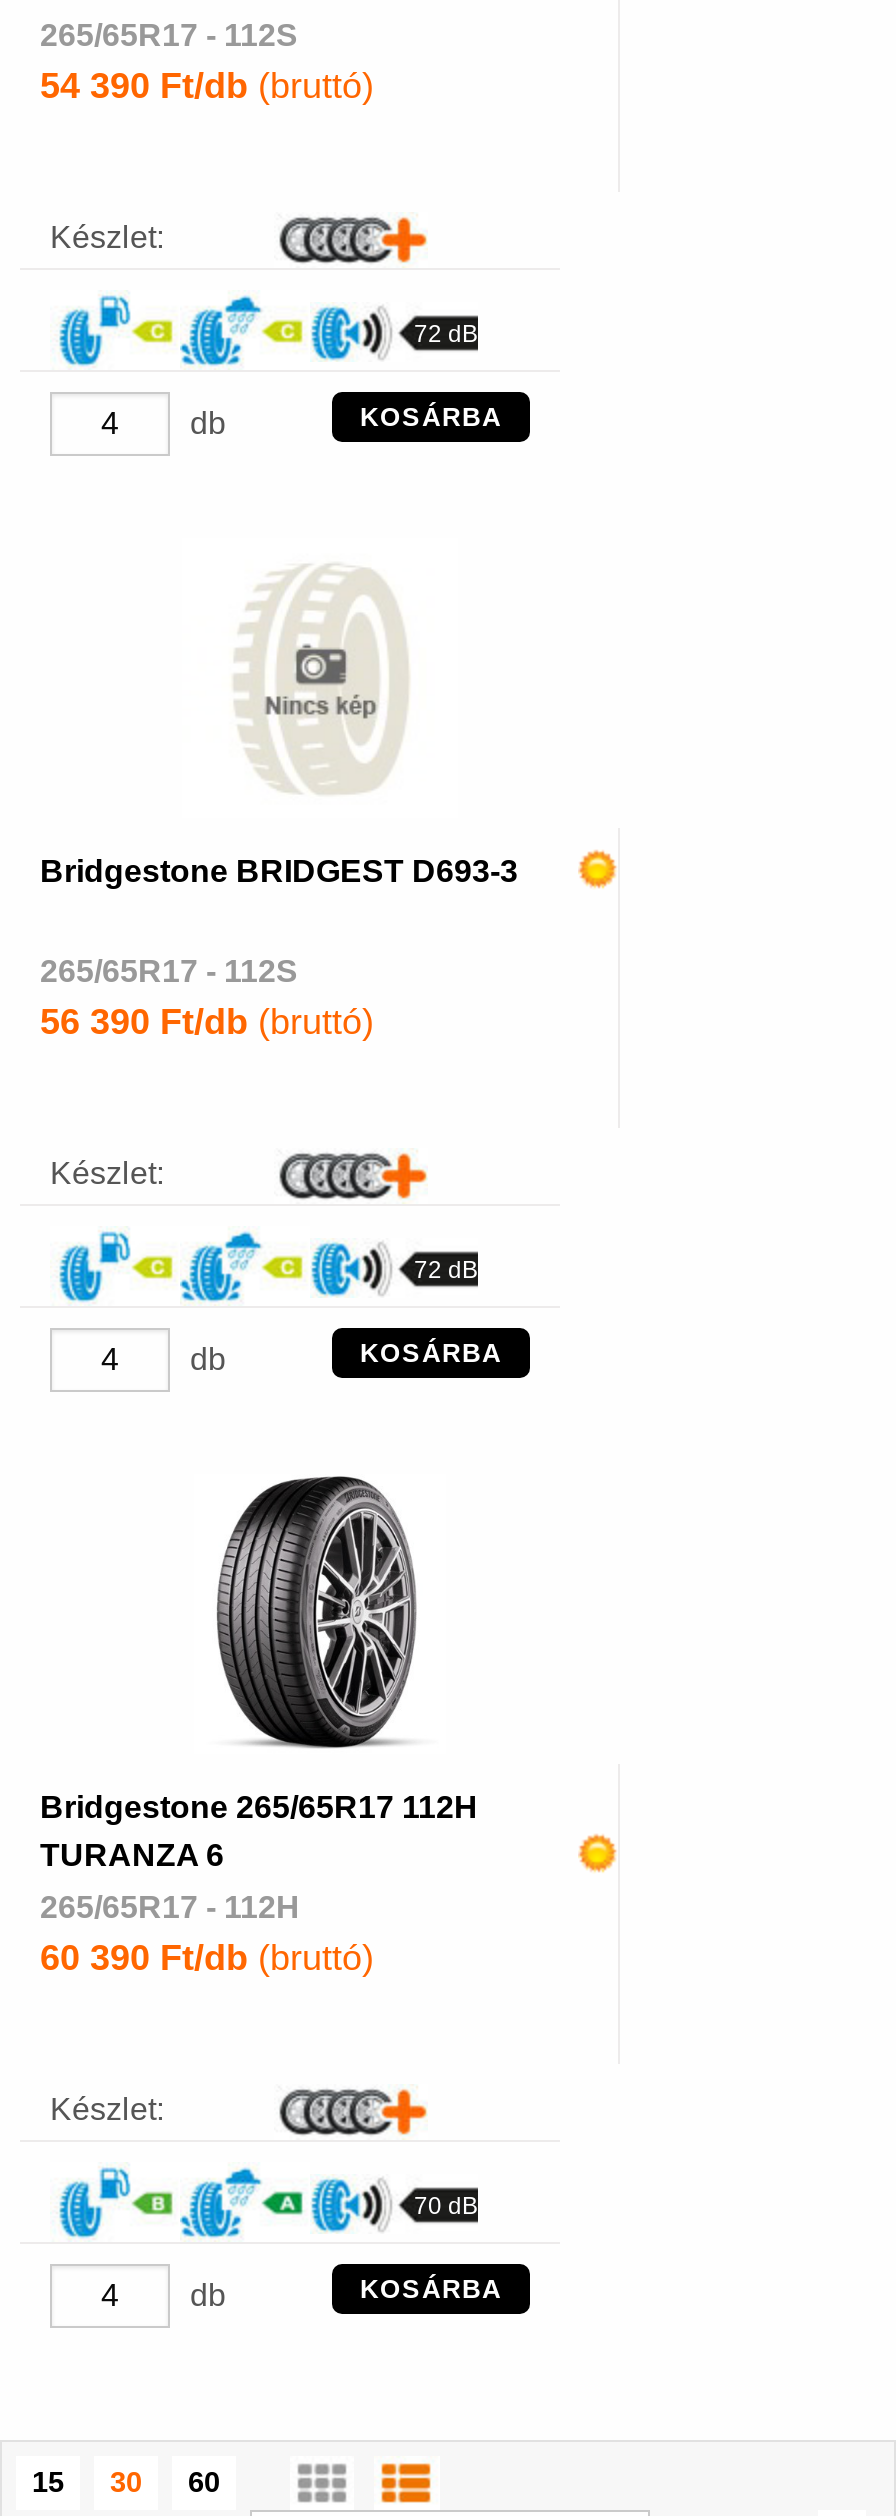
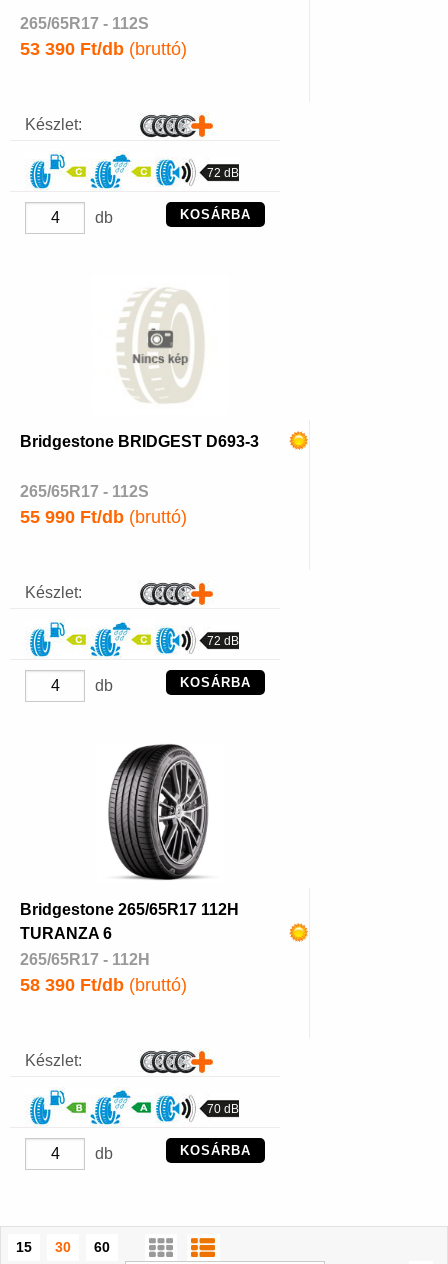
- 54 390 Ft/db (bruttó)
+ 53 390 Ft/db (bruttó)

- 56 390 Ft/db (bruttó)
+ 55 990 Ft/db (bruttó)

- 60 390 Ft/db (bruttó)
+ 58 390 Ft/db (bruttó)
